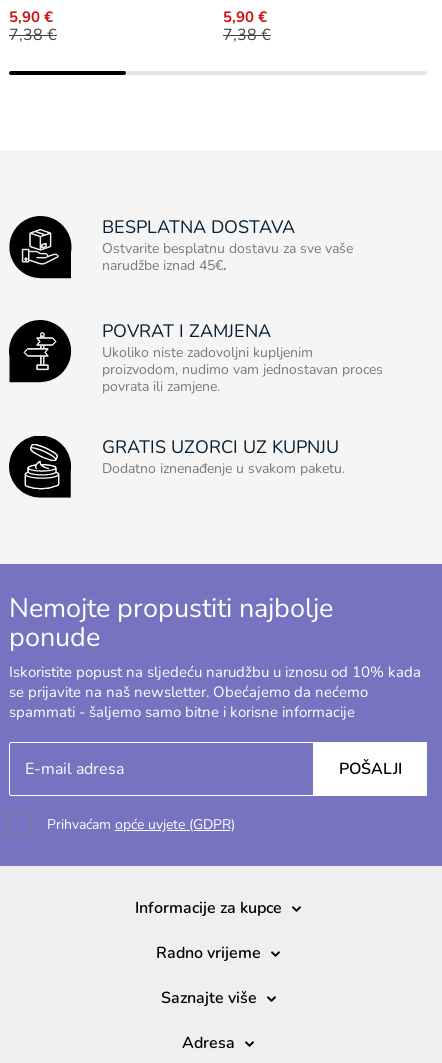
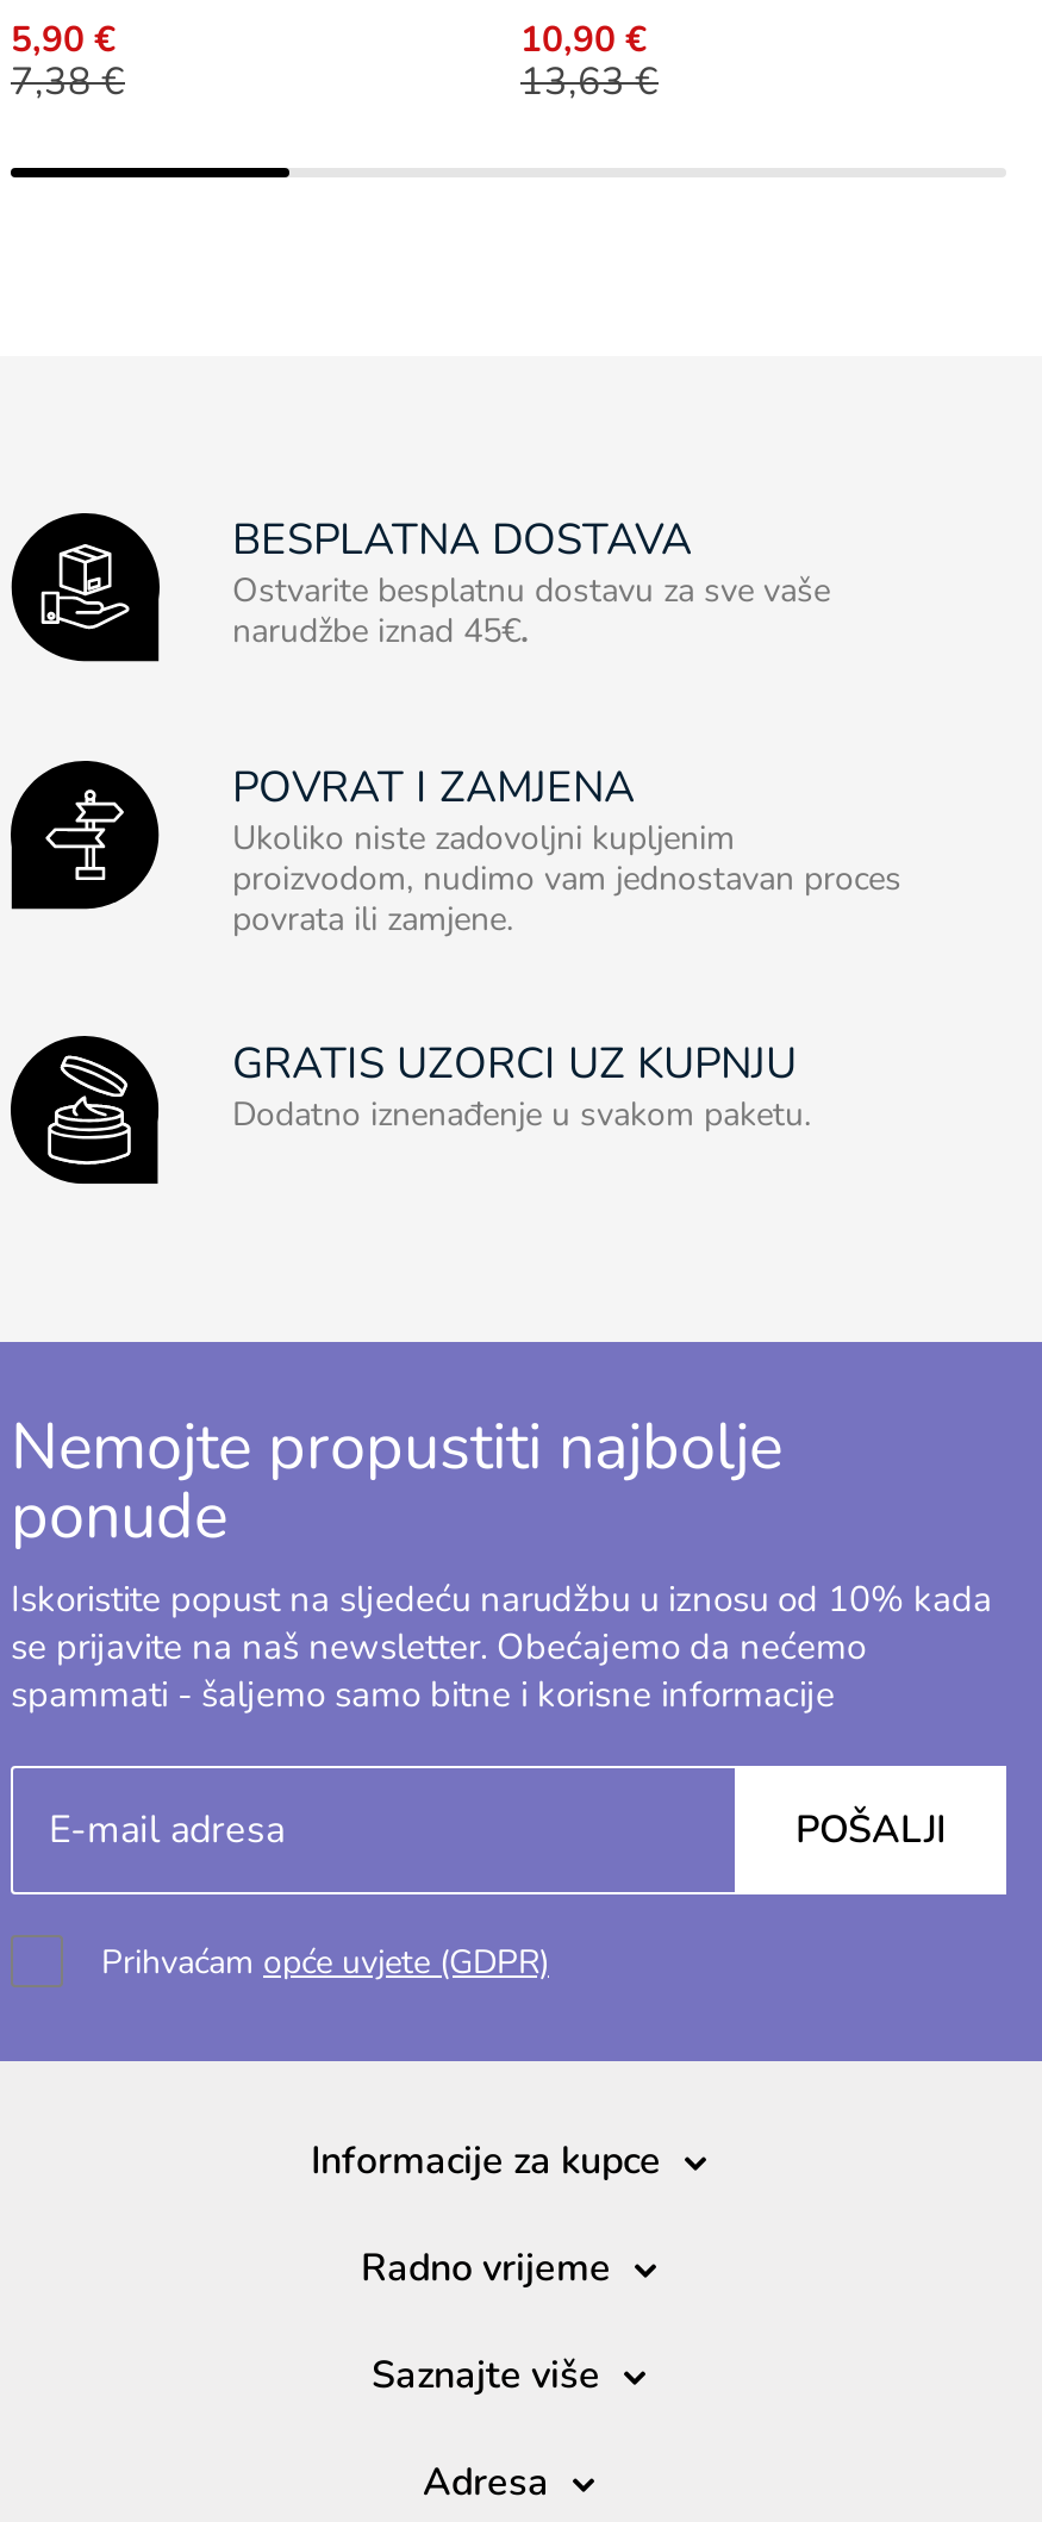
- 5,90 €
+ 10,90 €

- 7,38 €
+ 13,63 €
